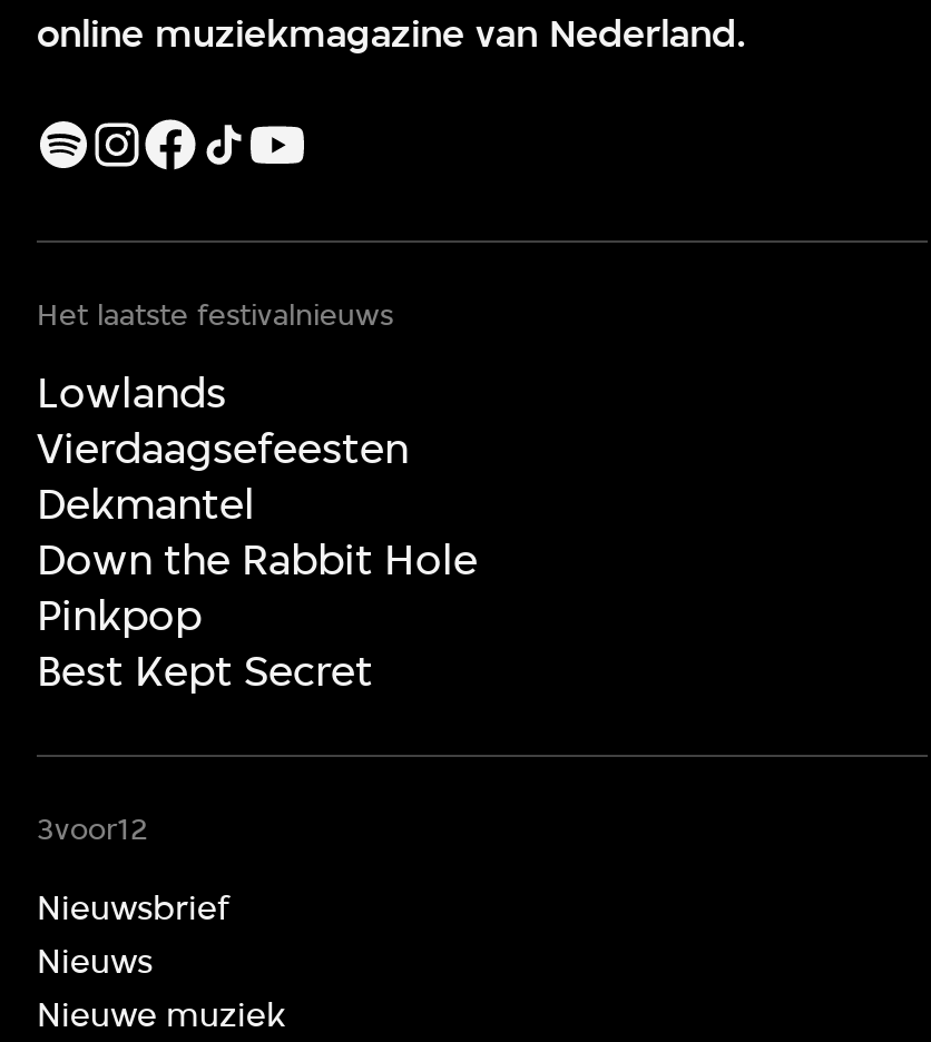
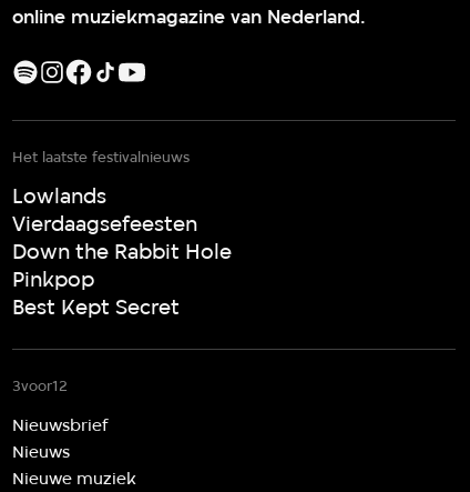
- Dekmantel
